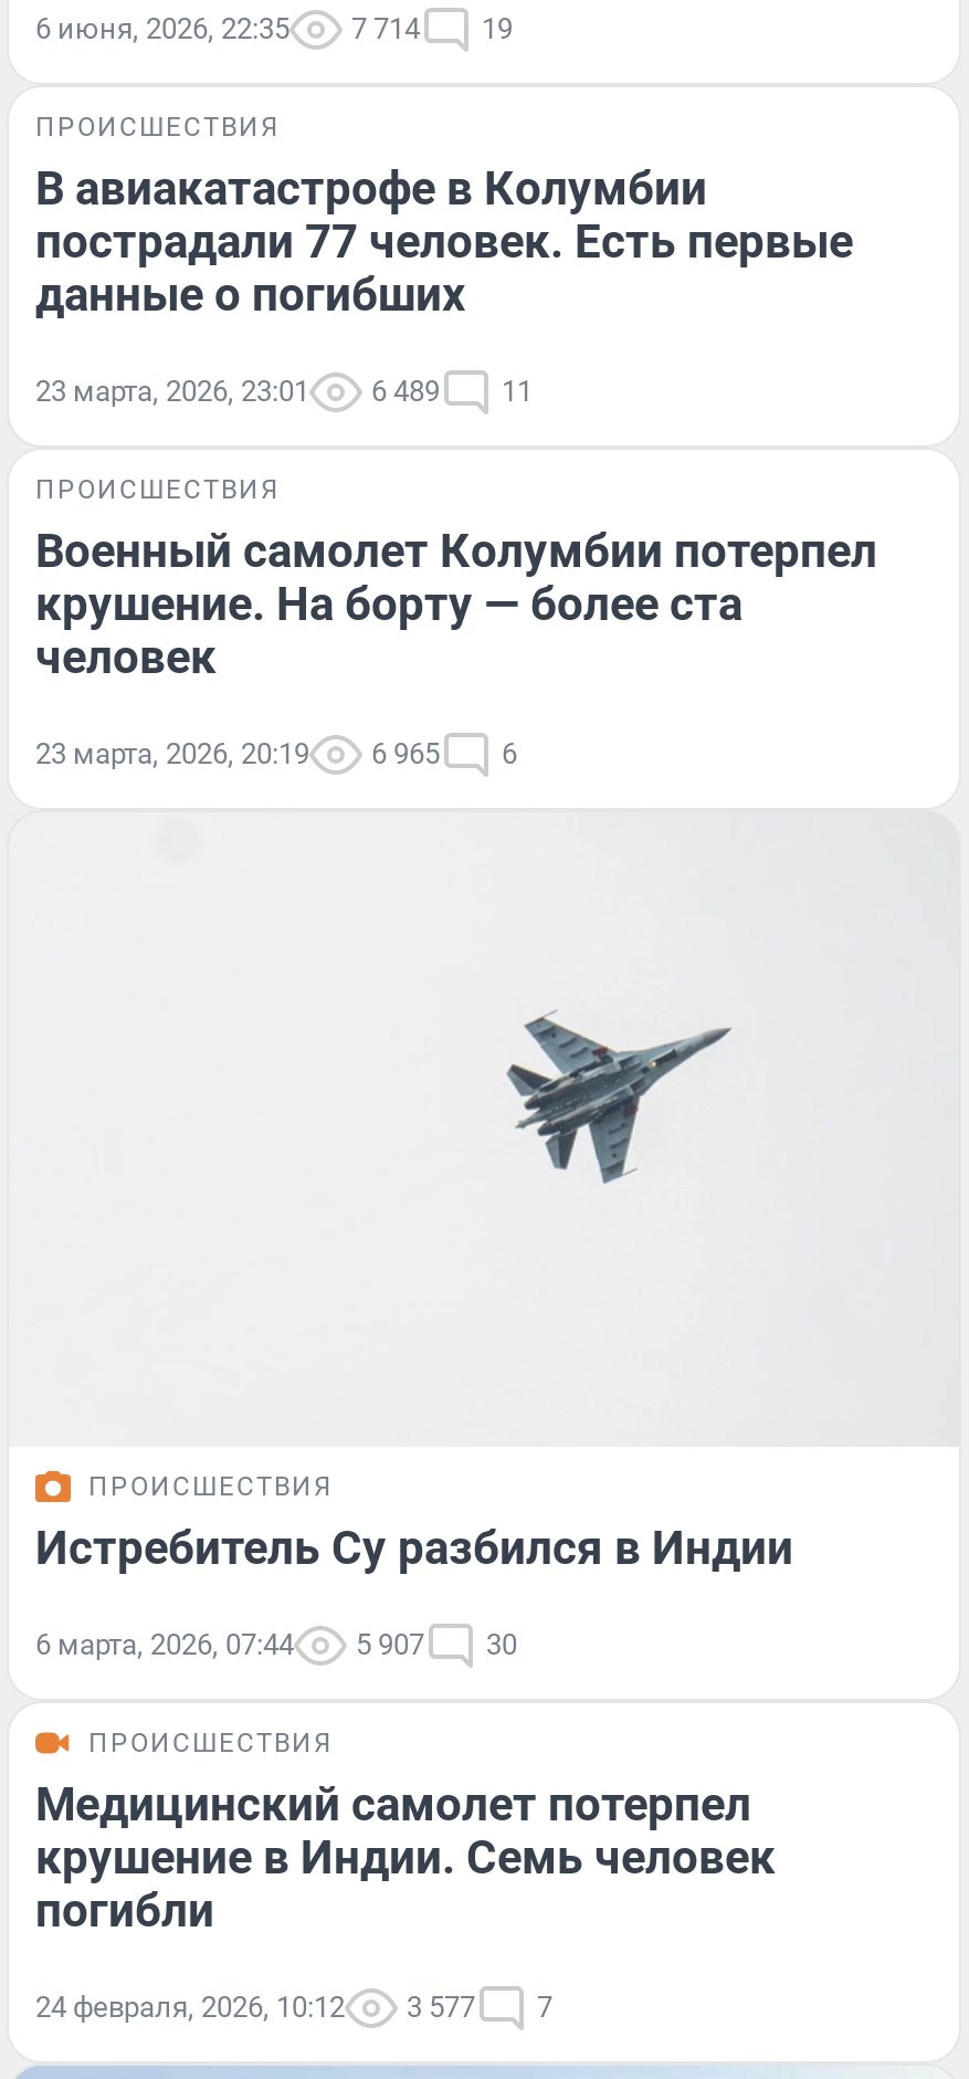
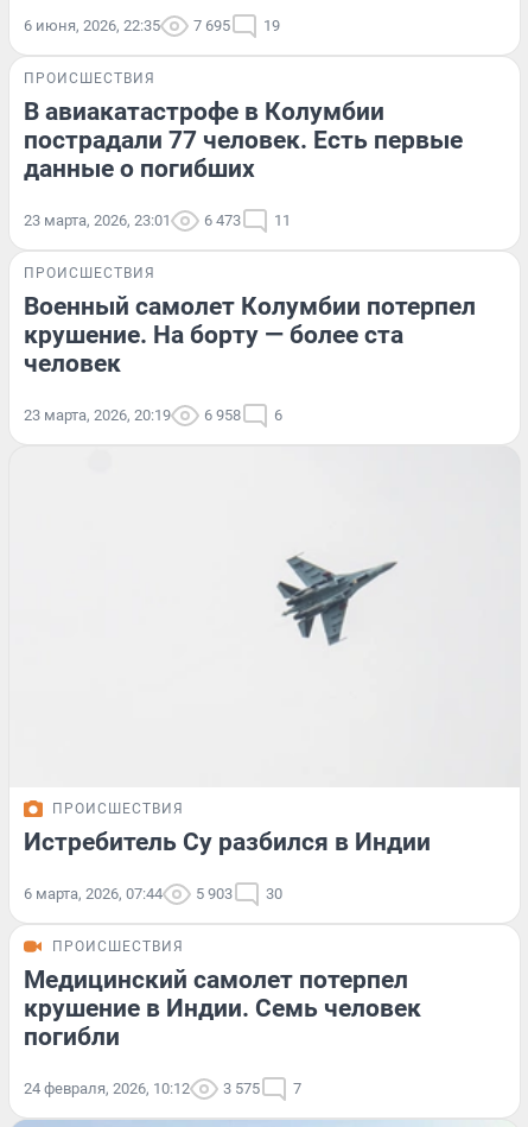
- 7 714
+ 7 695

- 23 марта, 2026, 23:01 6 489 11
+ 23 марта, 2026, 23:01 6 473 11

- 23 марта, 2026, 20:19 6 965 6
+ 23 марта, 2026, 20:19 6 958 6

- 6 марта, 2026, 07:44 5 907 30
+ 6 марта, 2026, 07:44 5 903 30

- 24 февраля, 2026, 10:12 3 577 7
+ 24 февраля, 2026, 10:12 3 575 7
